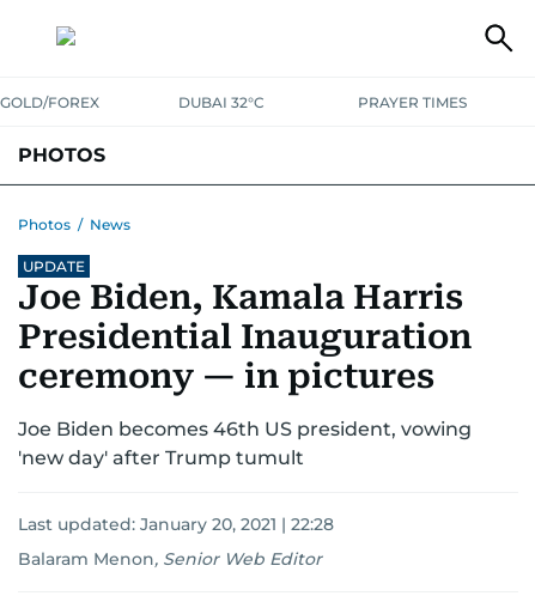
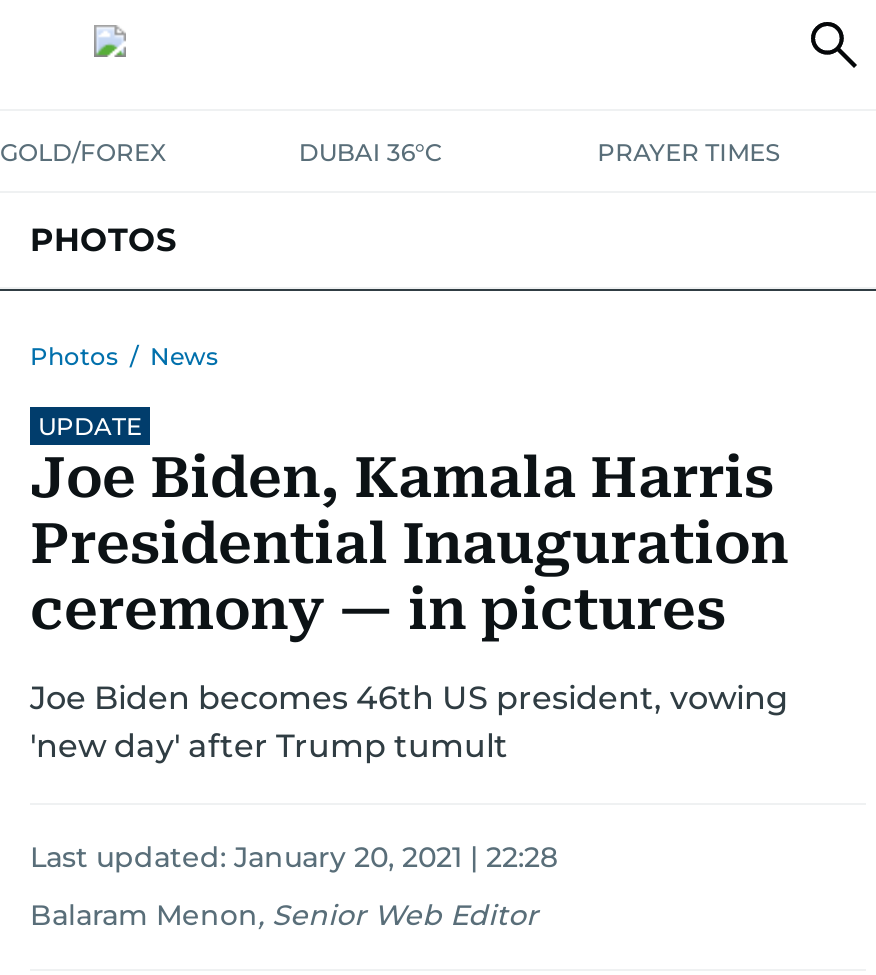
- DUBAI 32°C
+ DUBAI 36°C
